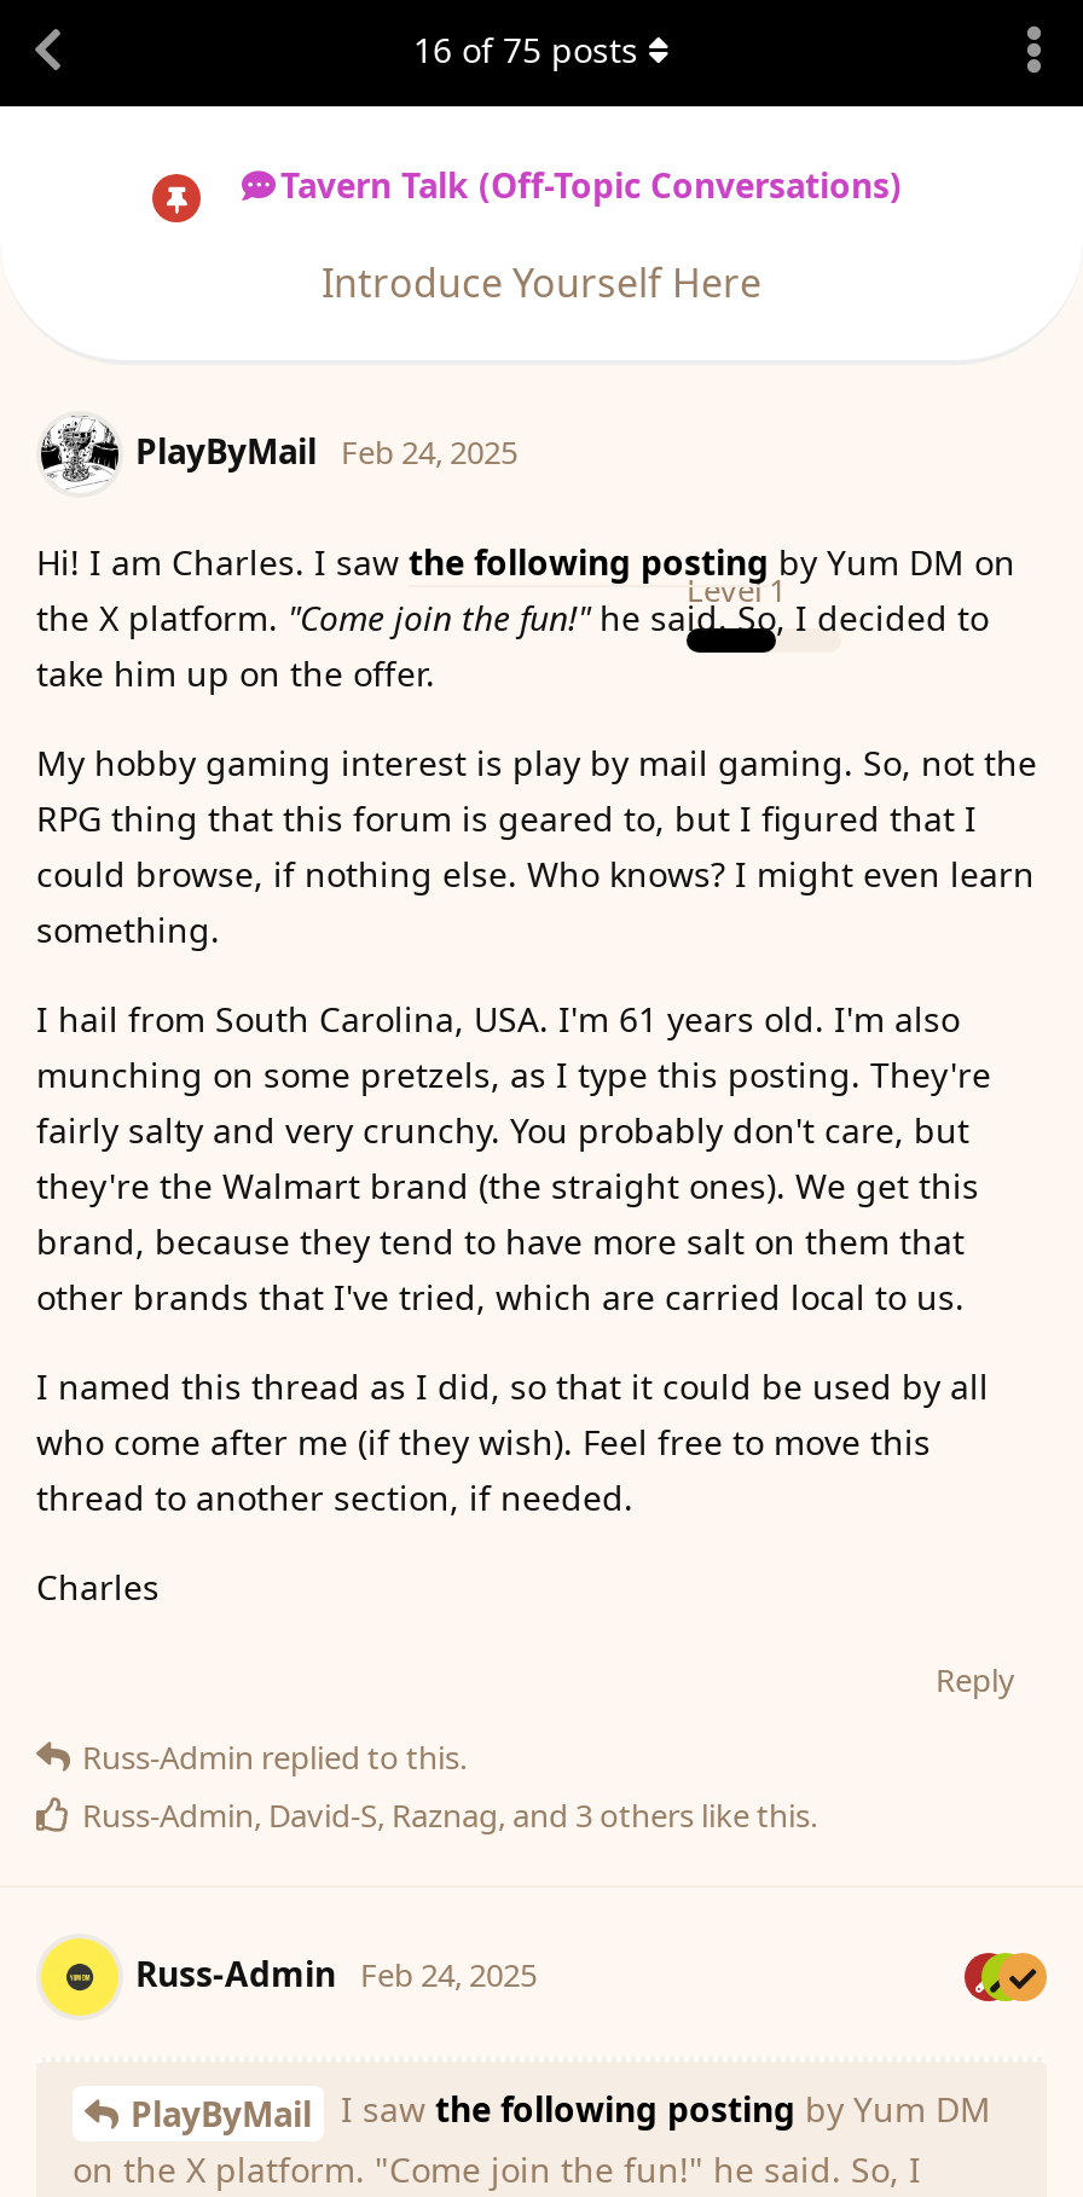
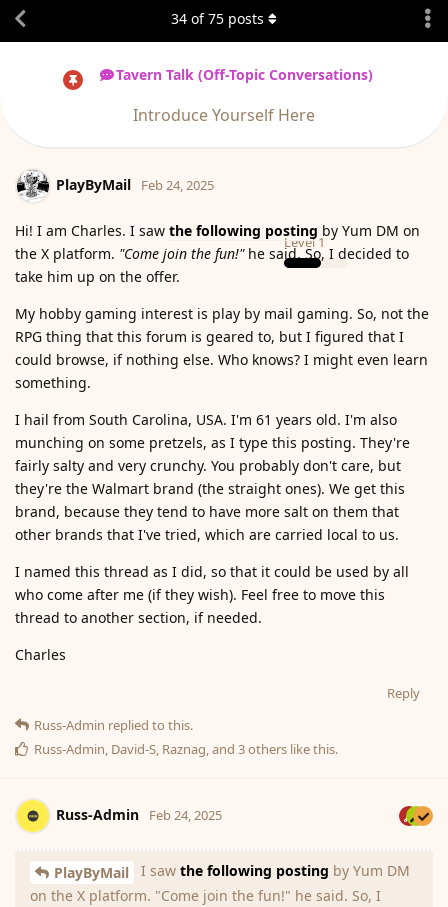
- 16 of 75 posts
+ 34 of 75 posts
